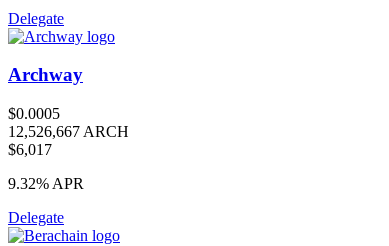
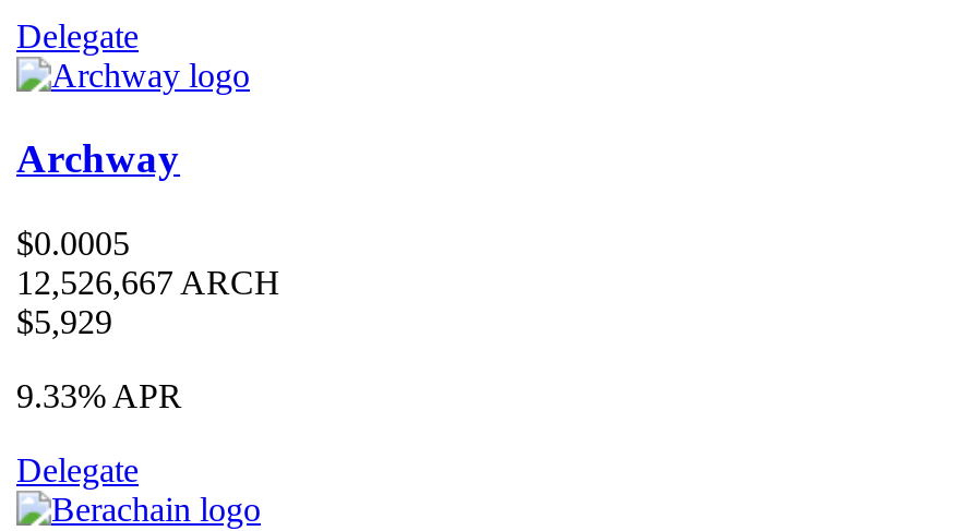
- $6,017
+ $5,929

- 9.32% APR
+ 9.33% APR
